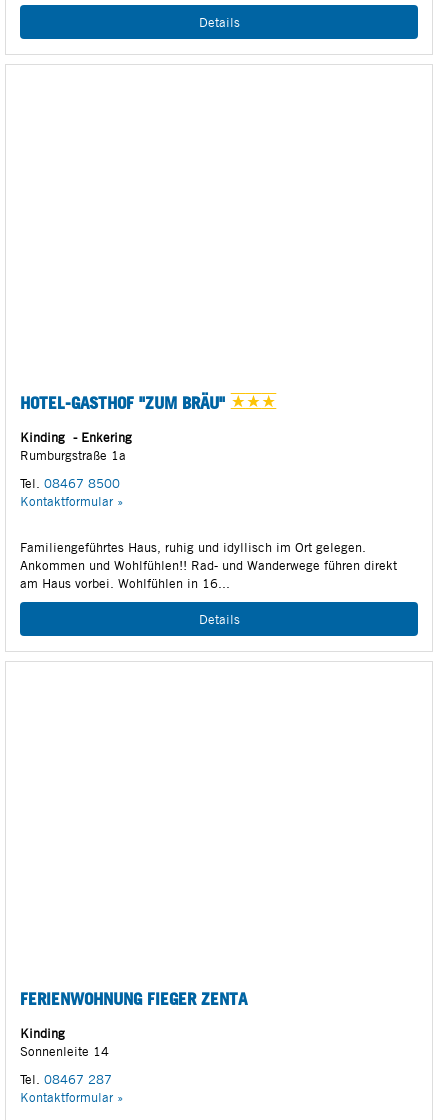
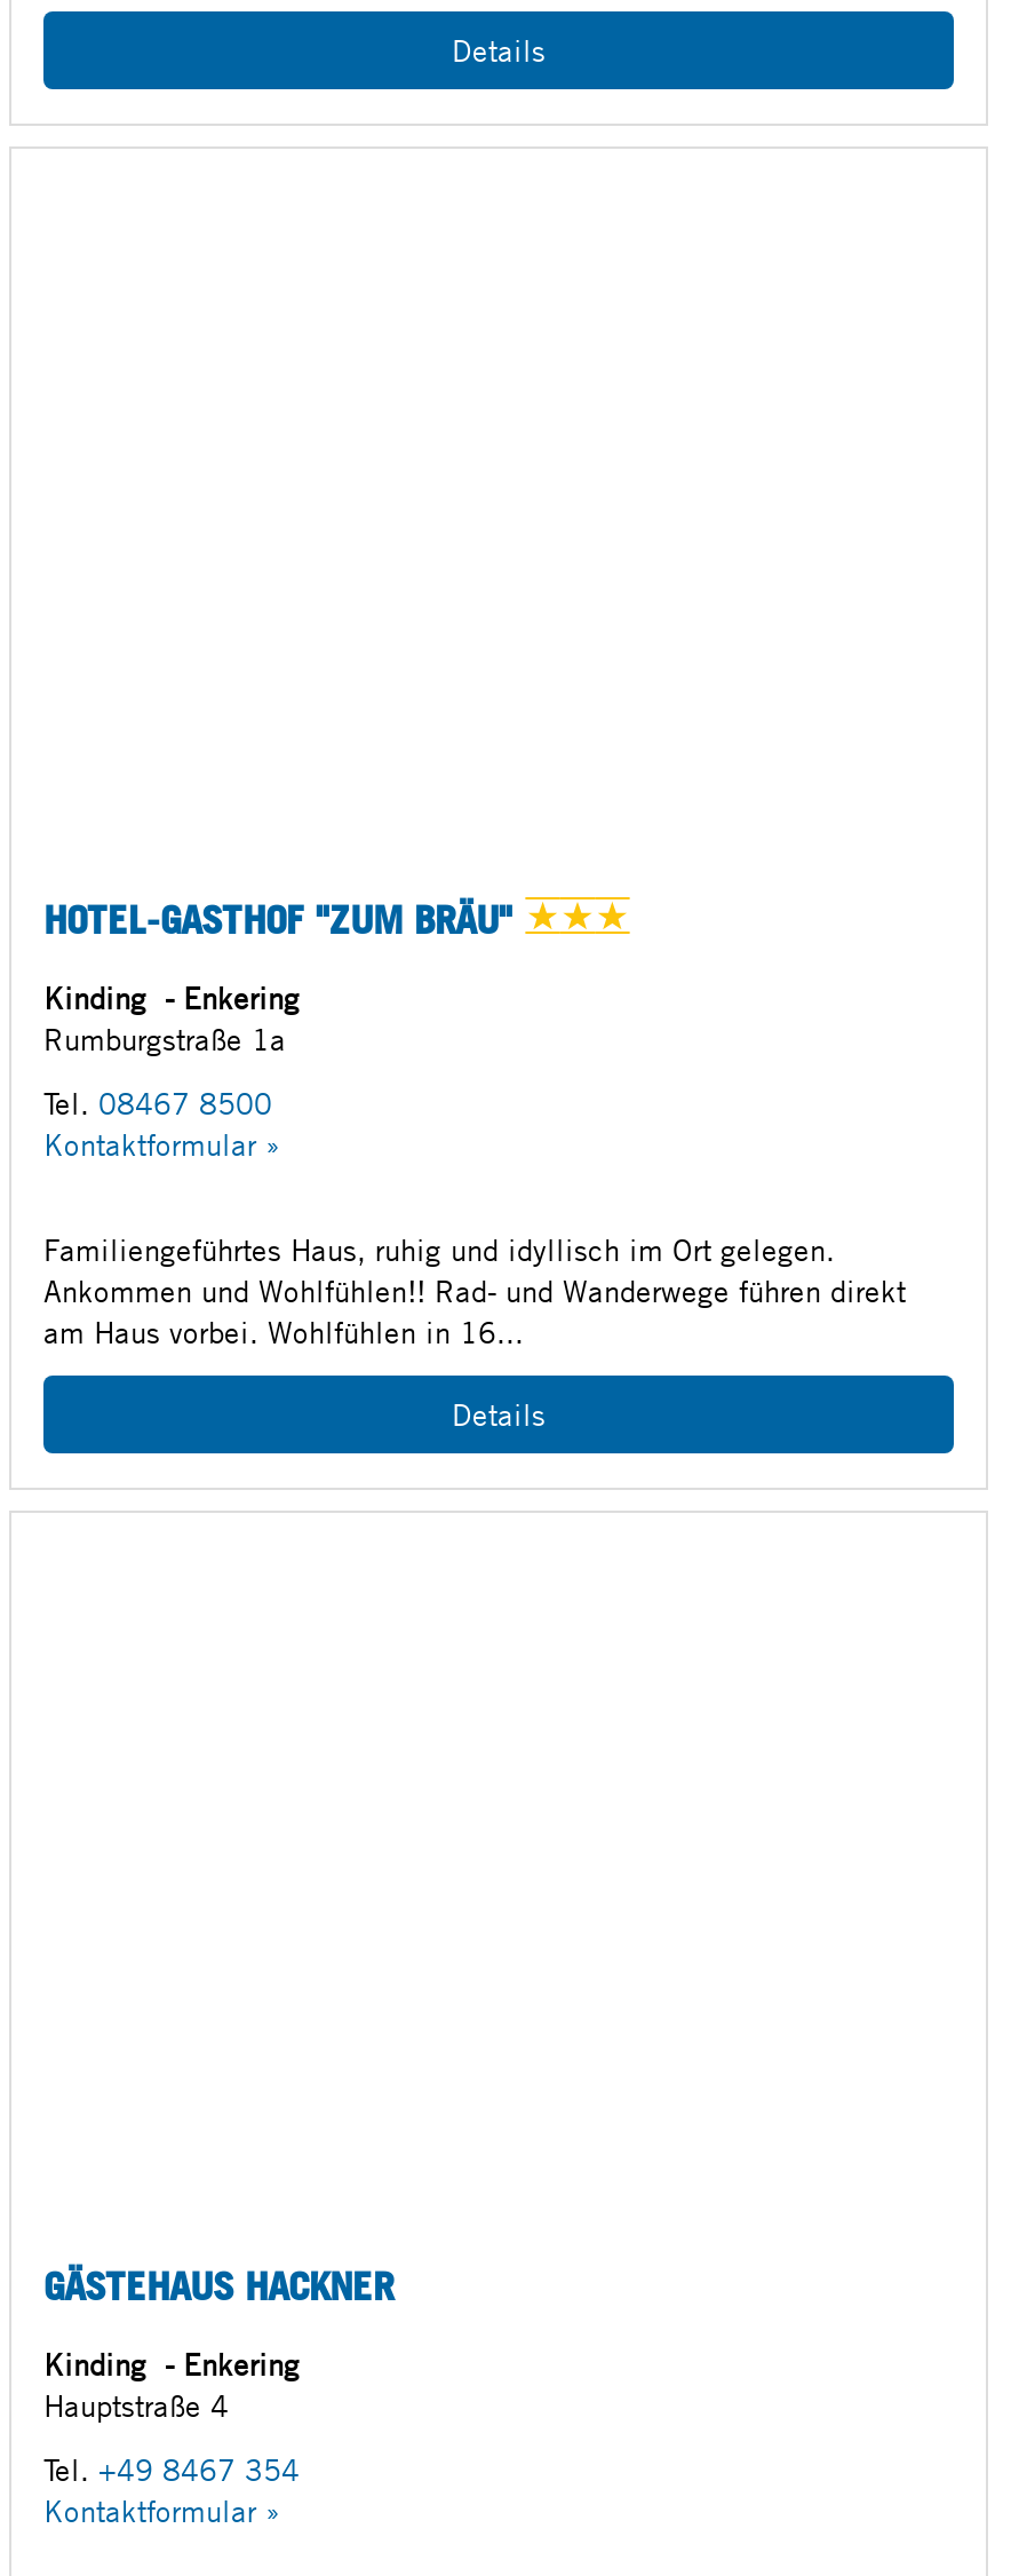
- FERIENWOHNUNG FIEGER ZENTA
+ GÄSTEHAUS HACKNER

- Kinding
- Sonnenleite 14
+ Kinding - Enkering
+ Hauptstraße 4

- Tel. 08467 287
+ Tel. +49 8467 354
